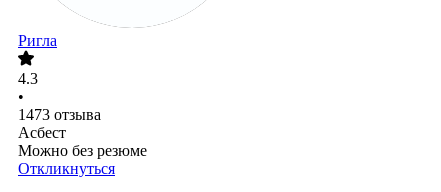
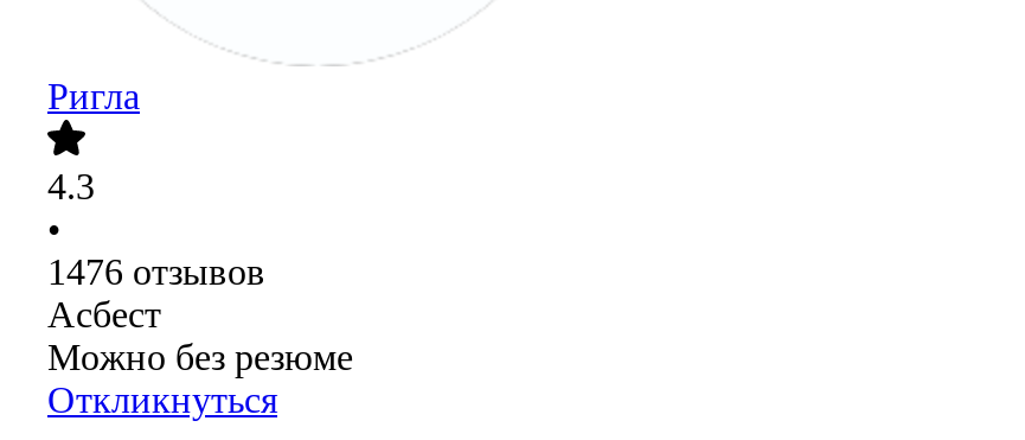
- 1473 отзыва
+ 1476 отзывов
